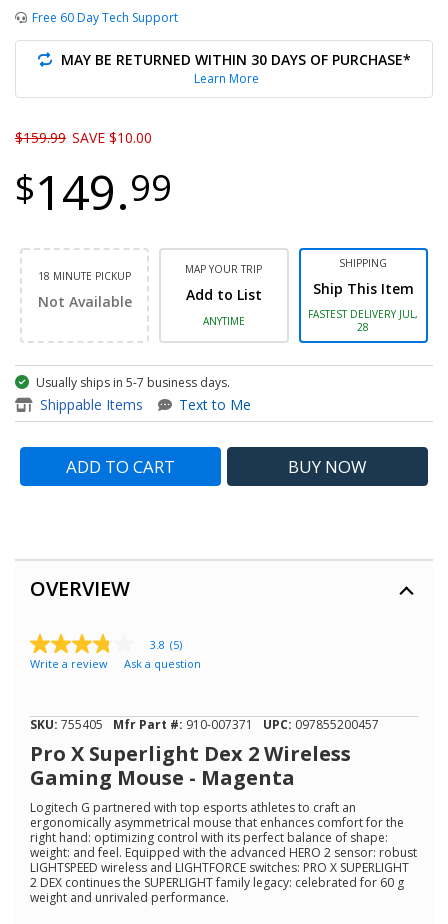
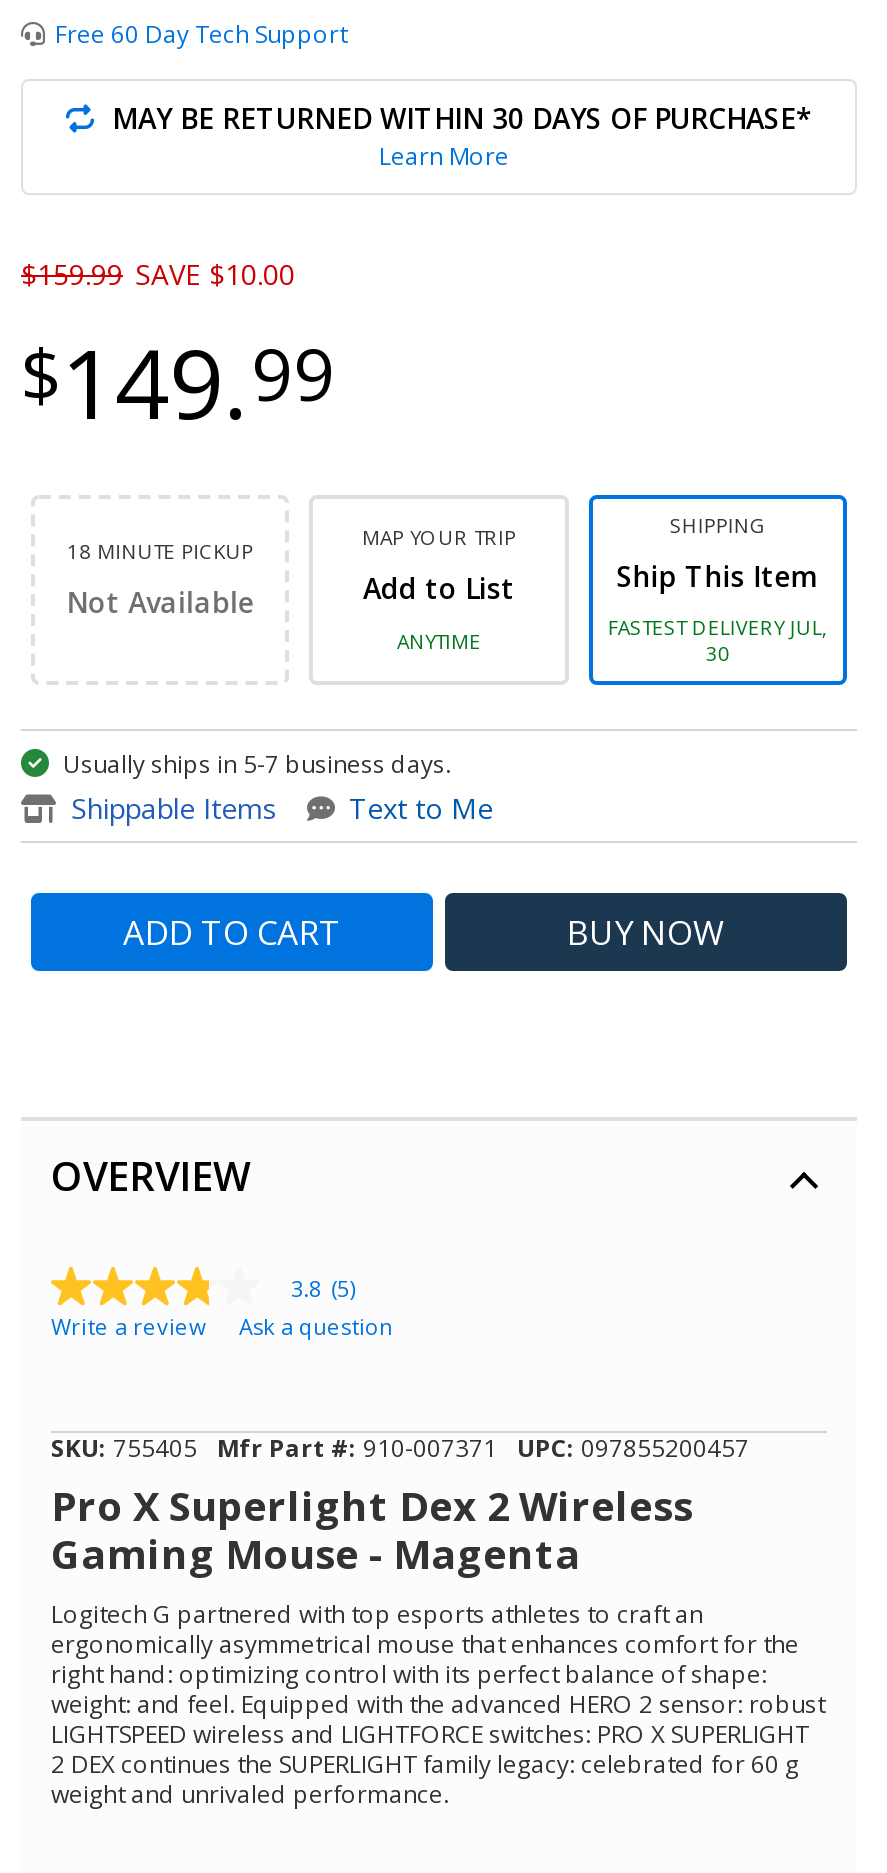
- 28
+ 30
